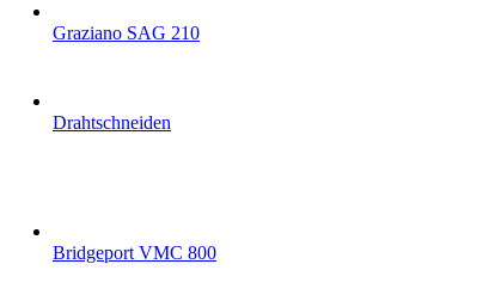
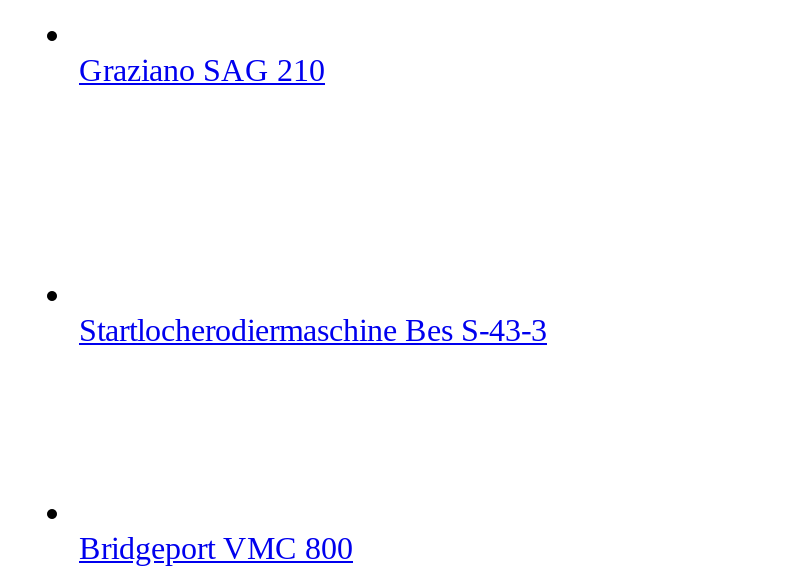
- Drahtschneiden
+ Startlocherodiermaschine Bes S-43-3
